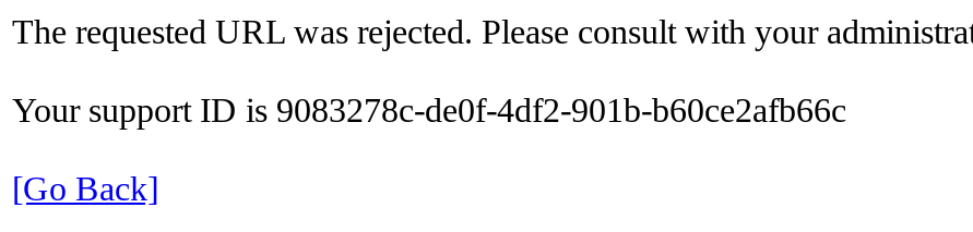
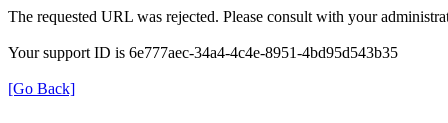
- Your support ID is 9083278c-de0f-4df2-901b-b60ce2afb66c
+ Your support ID is 6e777aec-34a4-4c4e-8951-4bd95d543b35
